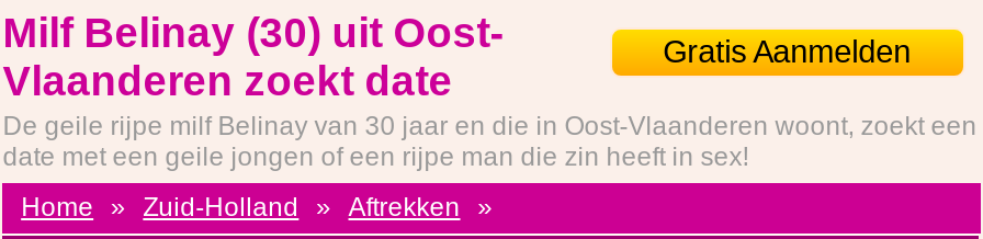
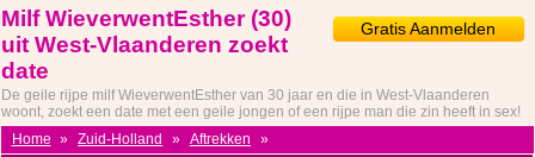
- Milf Belinay (30) uit Oost-
- Vlaanderen zoekt date
- De geile rijpe milf Belinay van 30 jaar en die in Oost-Vlaanderen woont, zoekt een
- date met een geile jongen of een rijpe man die zin heeft in sex!
+ Milf WieverwentEsther (30)
+ uit West-Vlaanderen zoekt
+ date
+ De geile rijpe milf WieverwentEsther van 30 jaar en die in West-Vlaanderen
+ woont, zoekt een date met een geile jongen of een rijpe man die zin heeft in sex!
